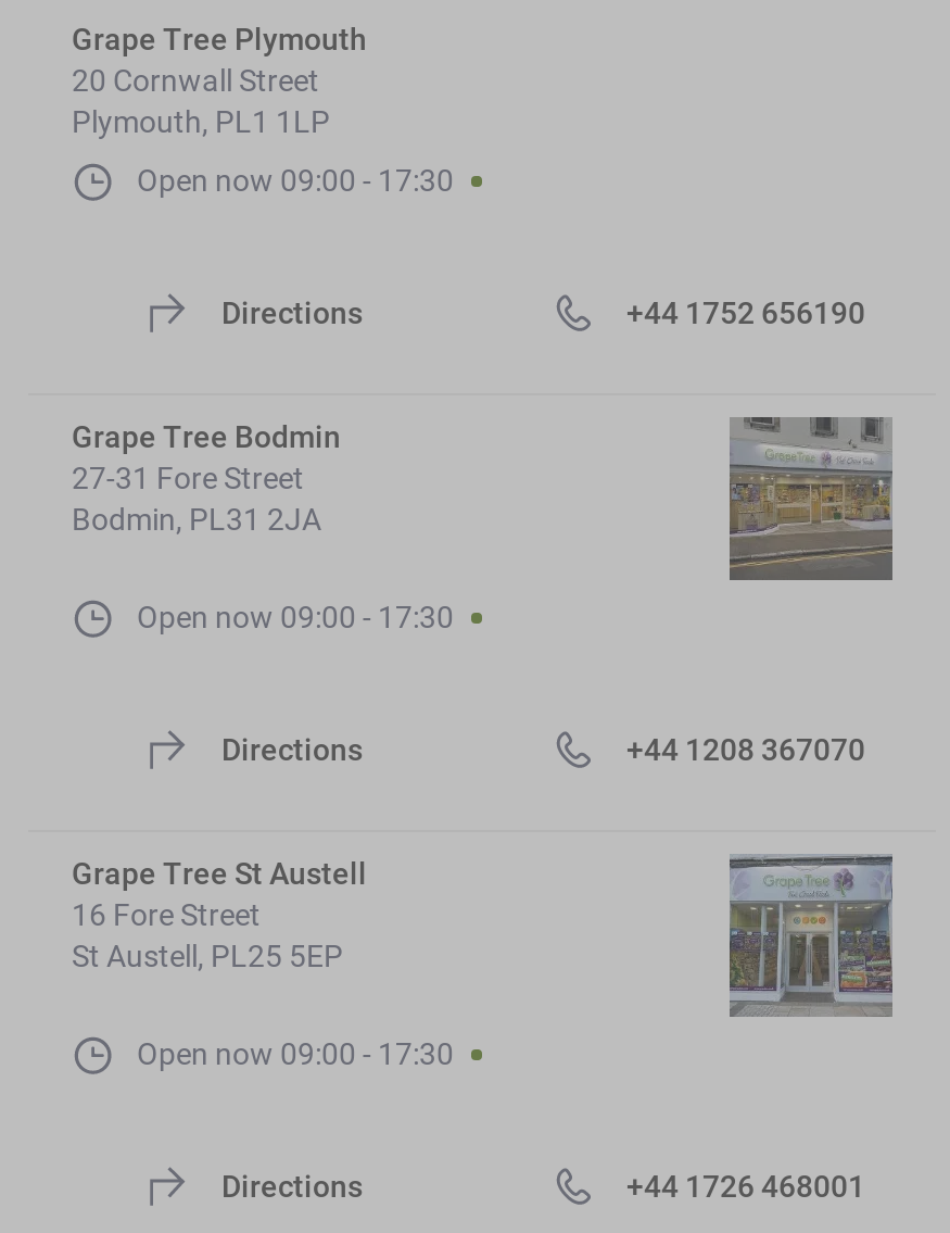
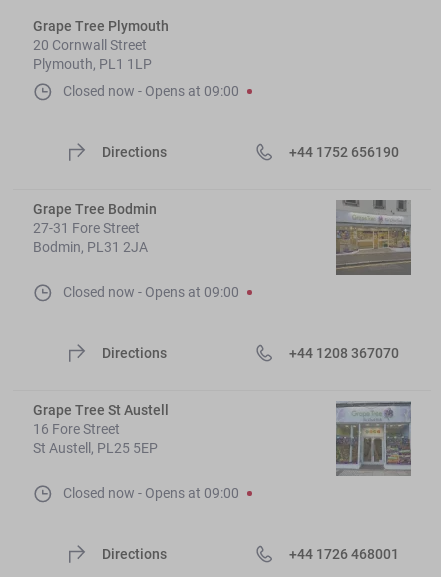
- Open now 09:00 - 17:30
+ Closed now - Opens at 09:00

- Open now 09:00 - 17:30
+ Closed now - Opens at 09:00

- Open now 09:00 - 17:30
+ Closed now - Opens at 09:00
